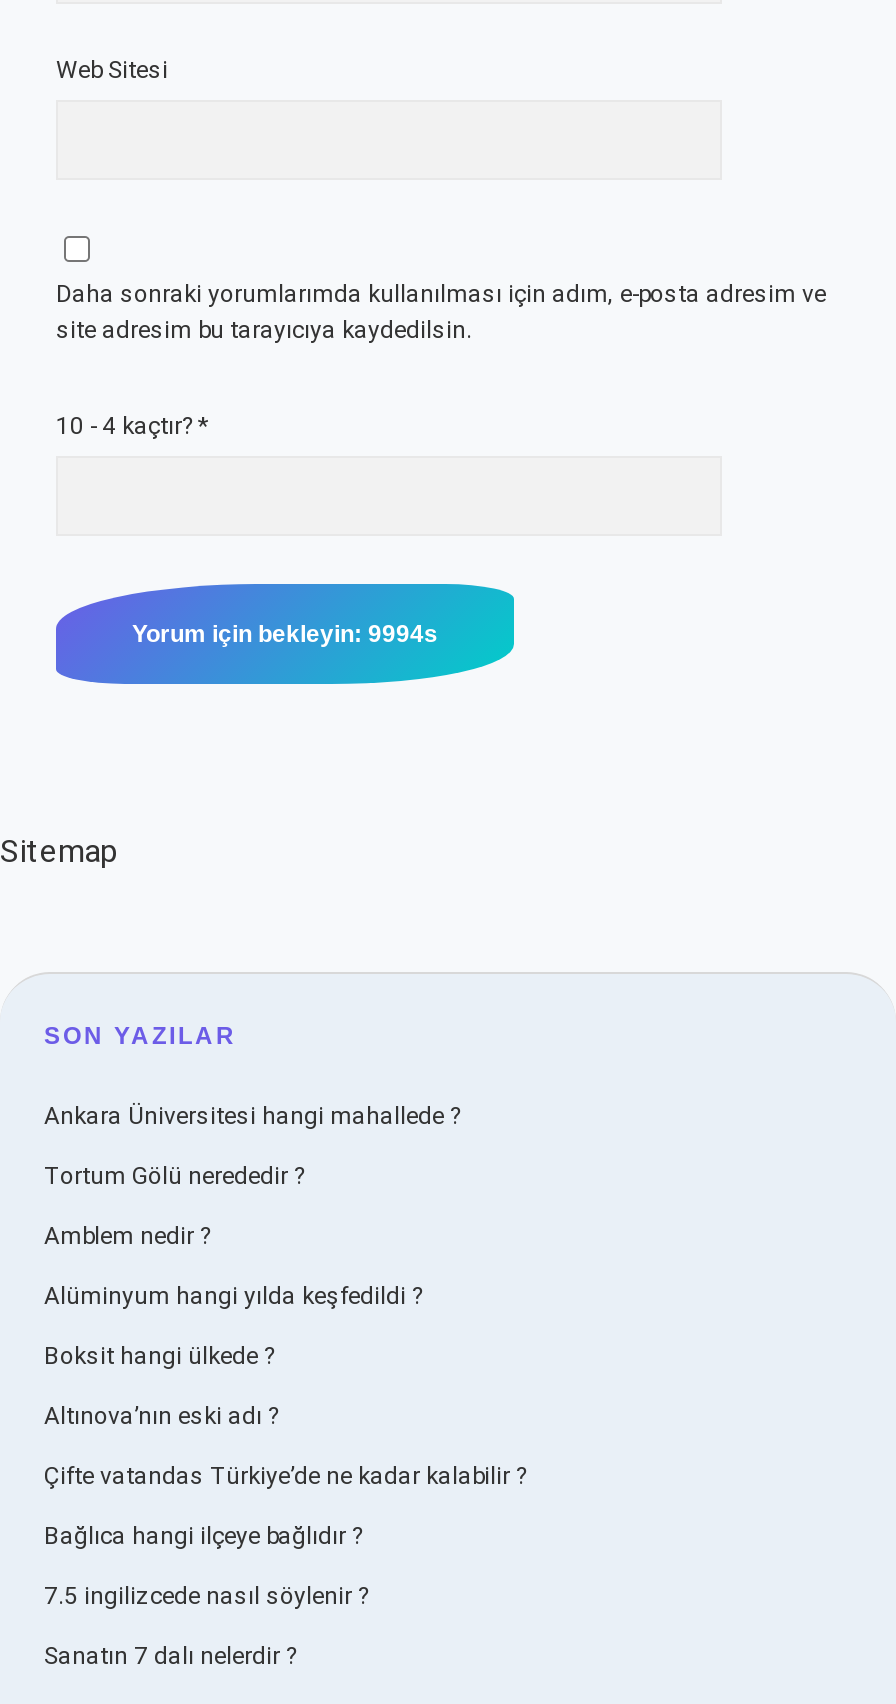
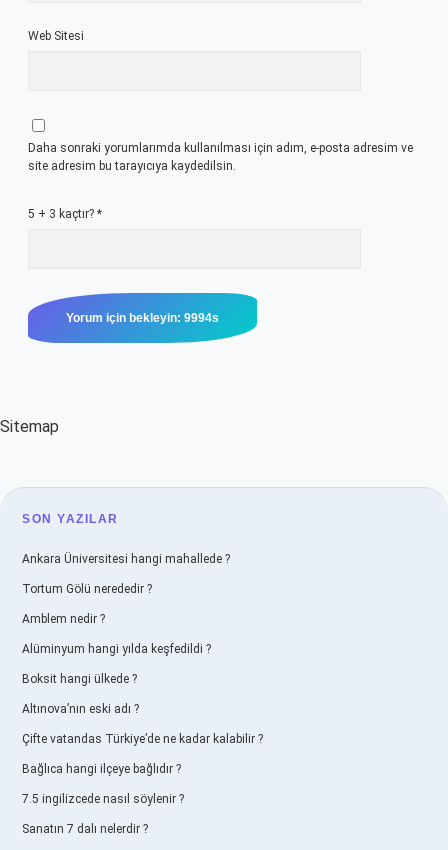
- 10 - 4 kaçtır? *
+ 5 + 3 kaçtır? *
